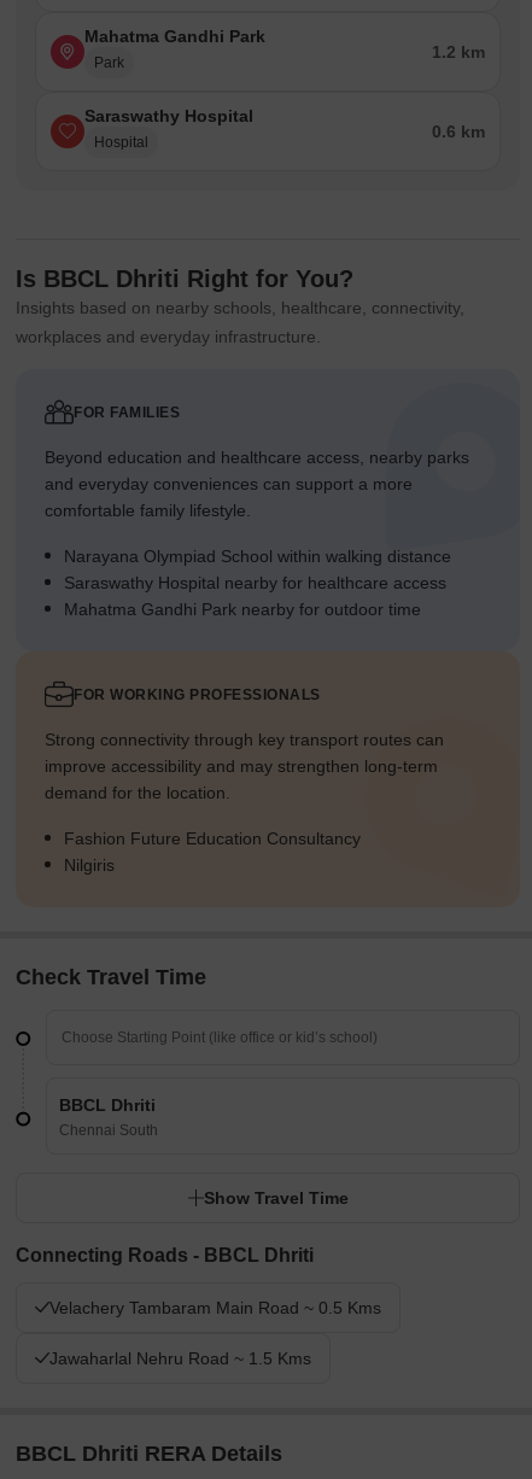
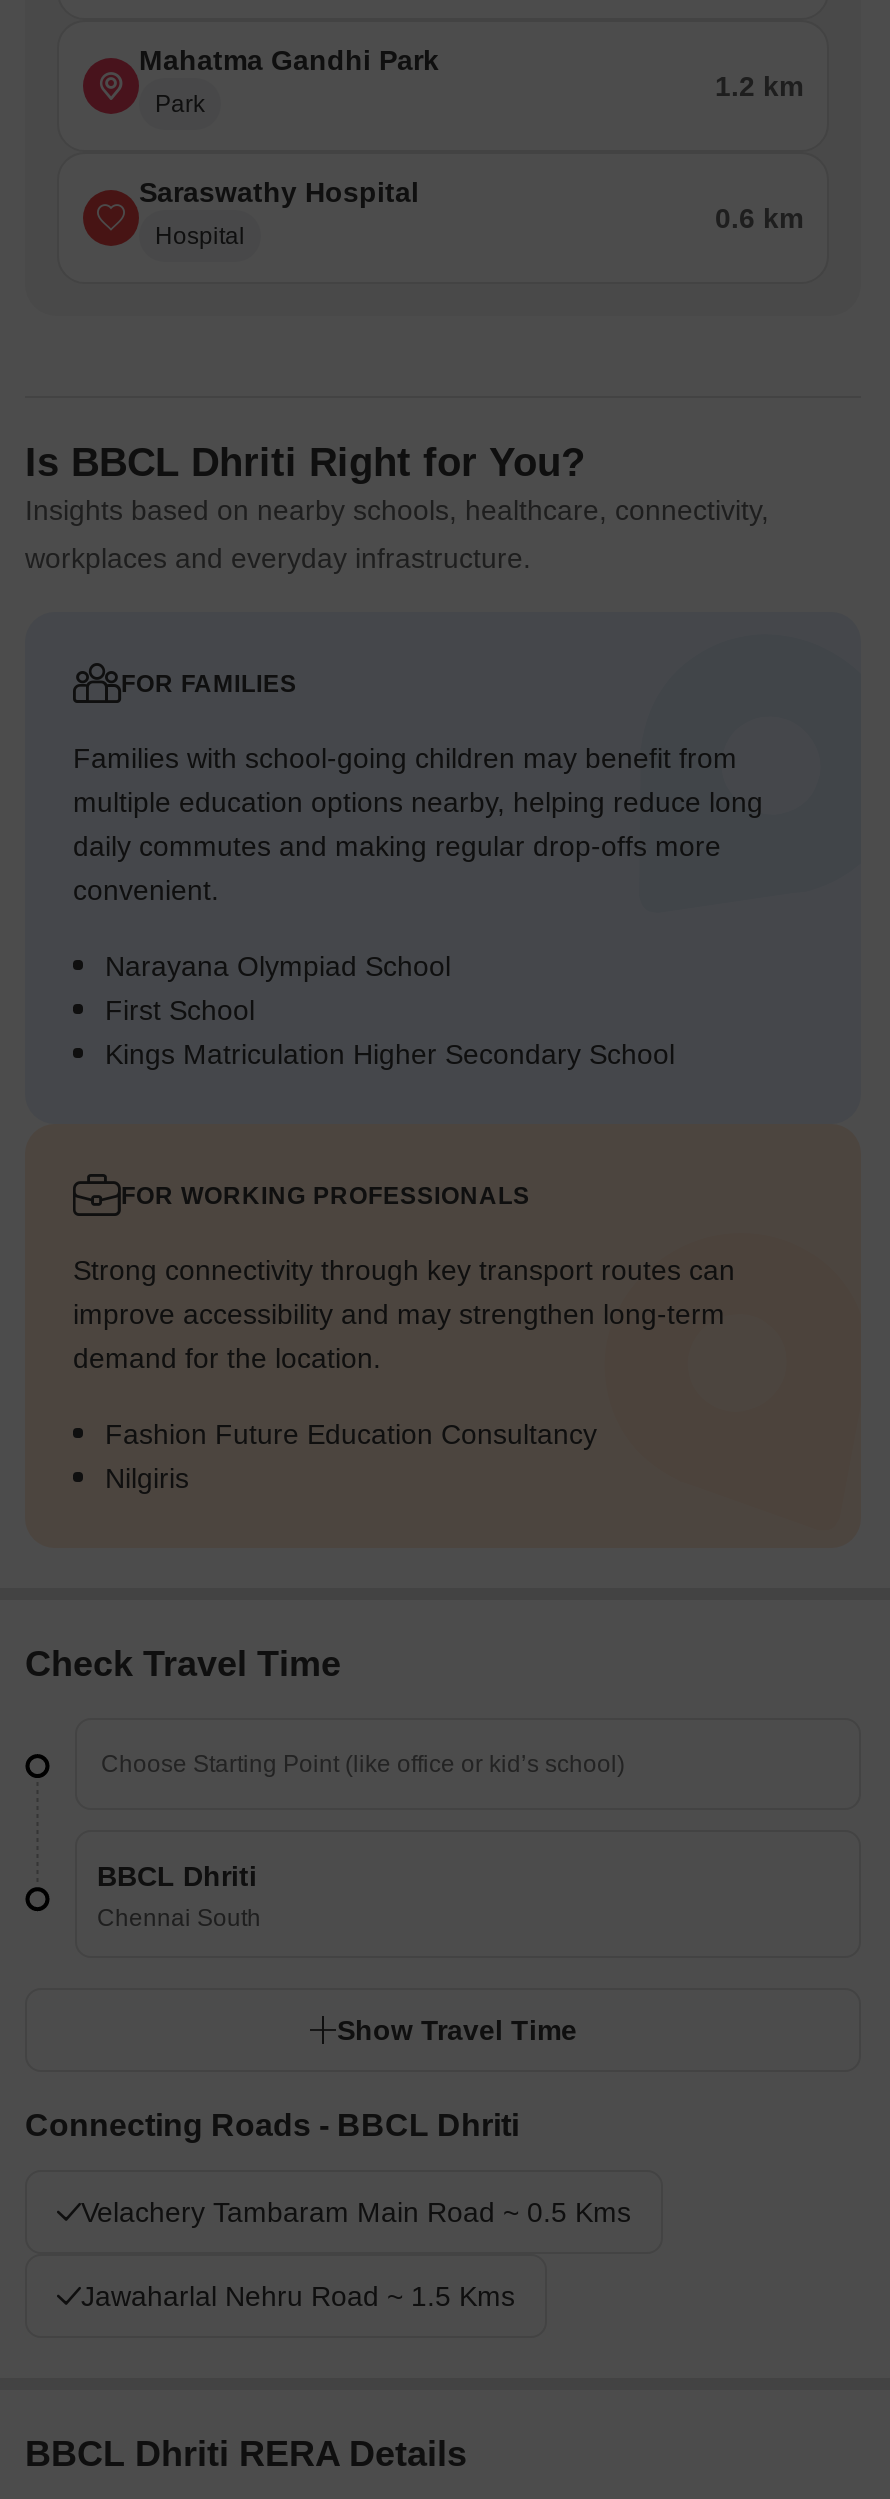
- Beyond education and healthcare access, nearby parks
- and everyday conveniences can support a more
- comfortable family lifestyle.
+ Families with school-going children may benefit from
+ multiple education options nearby, helping reduce long
+ daily commutes and making regular drop-offs more
+ convenient.

- Narayana Olympiad School within walking distance
- Saraswathy Hospital nearby for healthcare access
- Mahatma Gandhi Park nearby for outdoor time
+ Narayana Olympiad School
+ First School
+ Kings Matriculation Higher Secondary School
